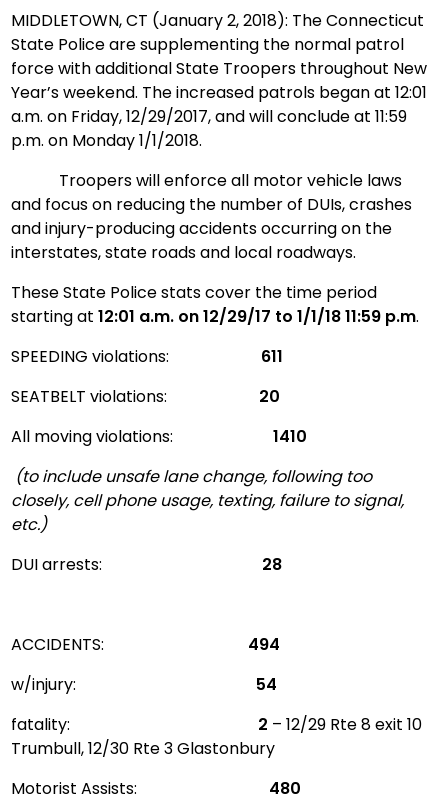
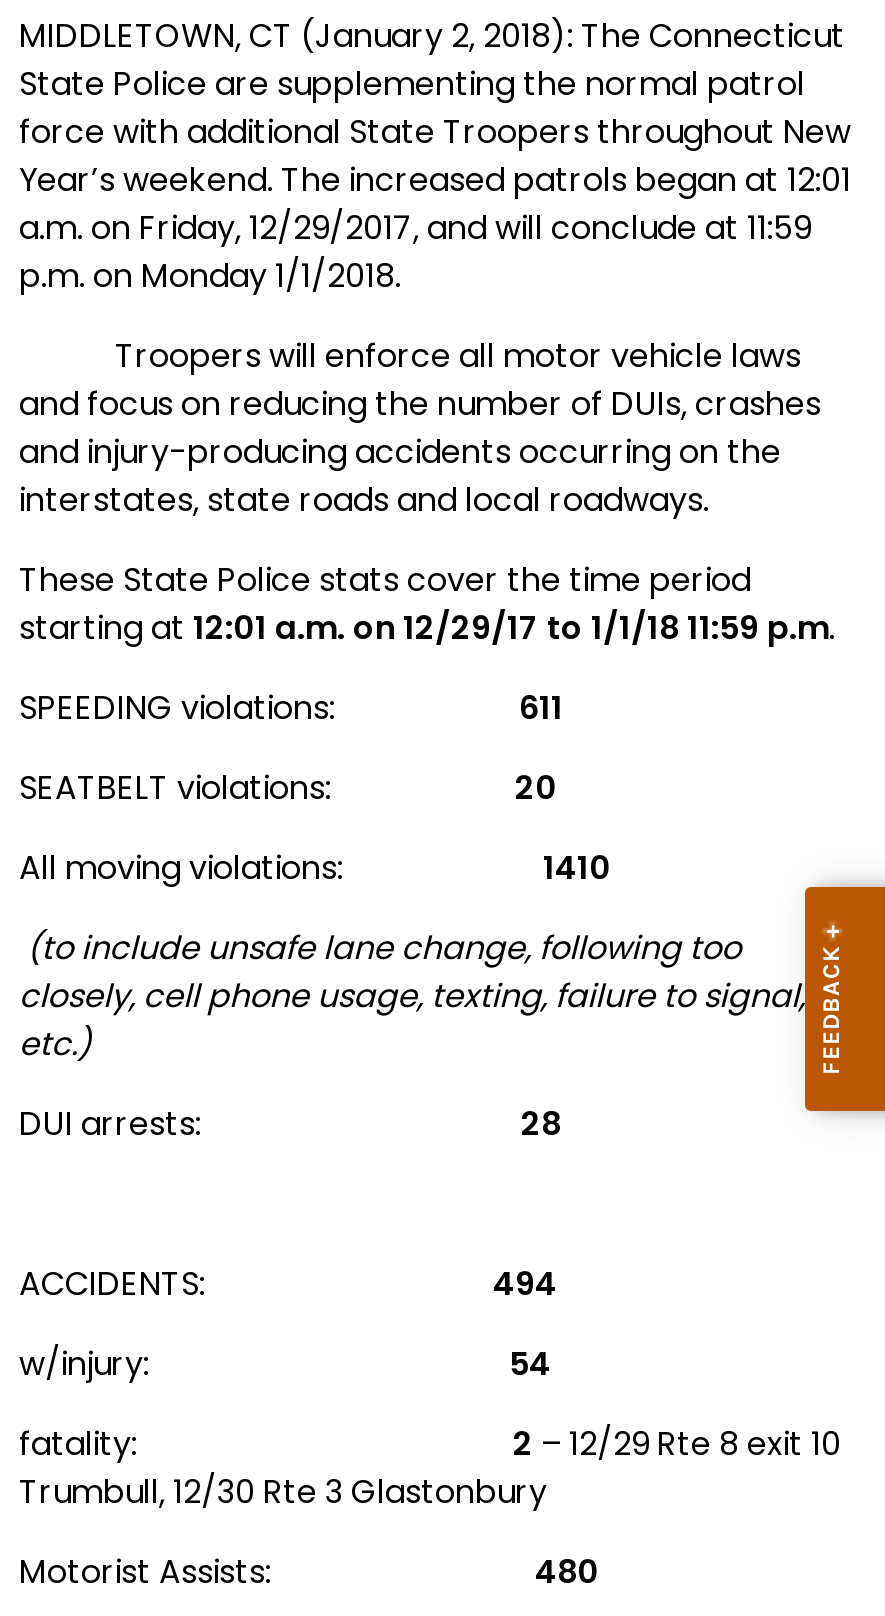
+ [image]
